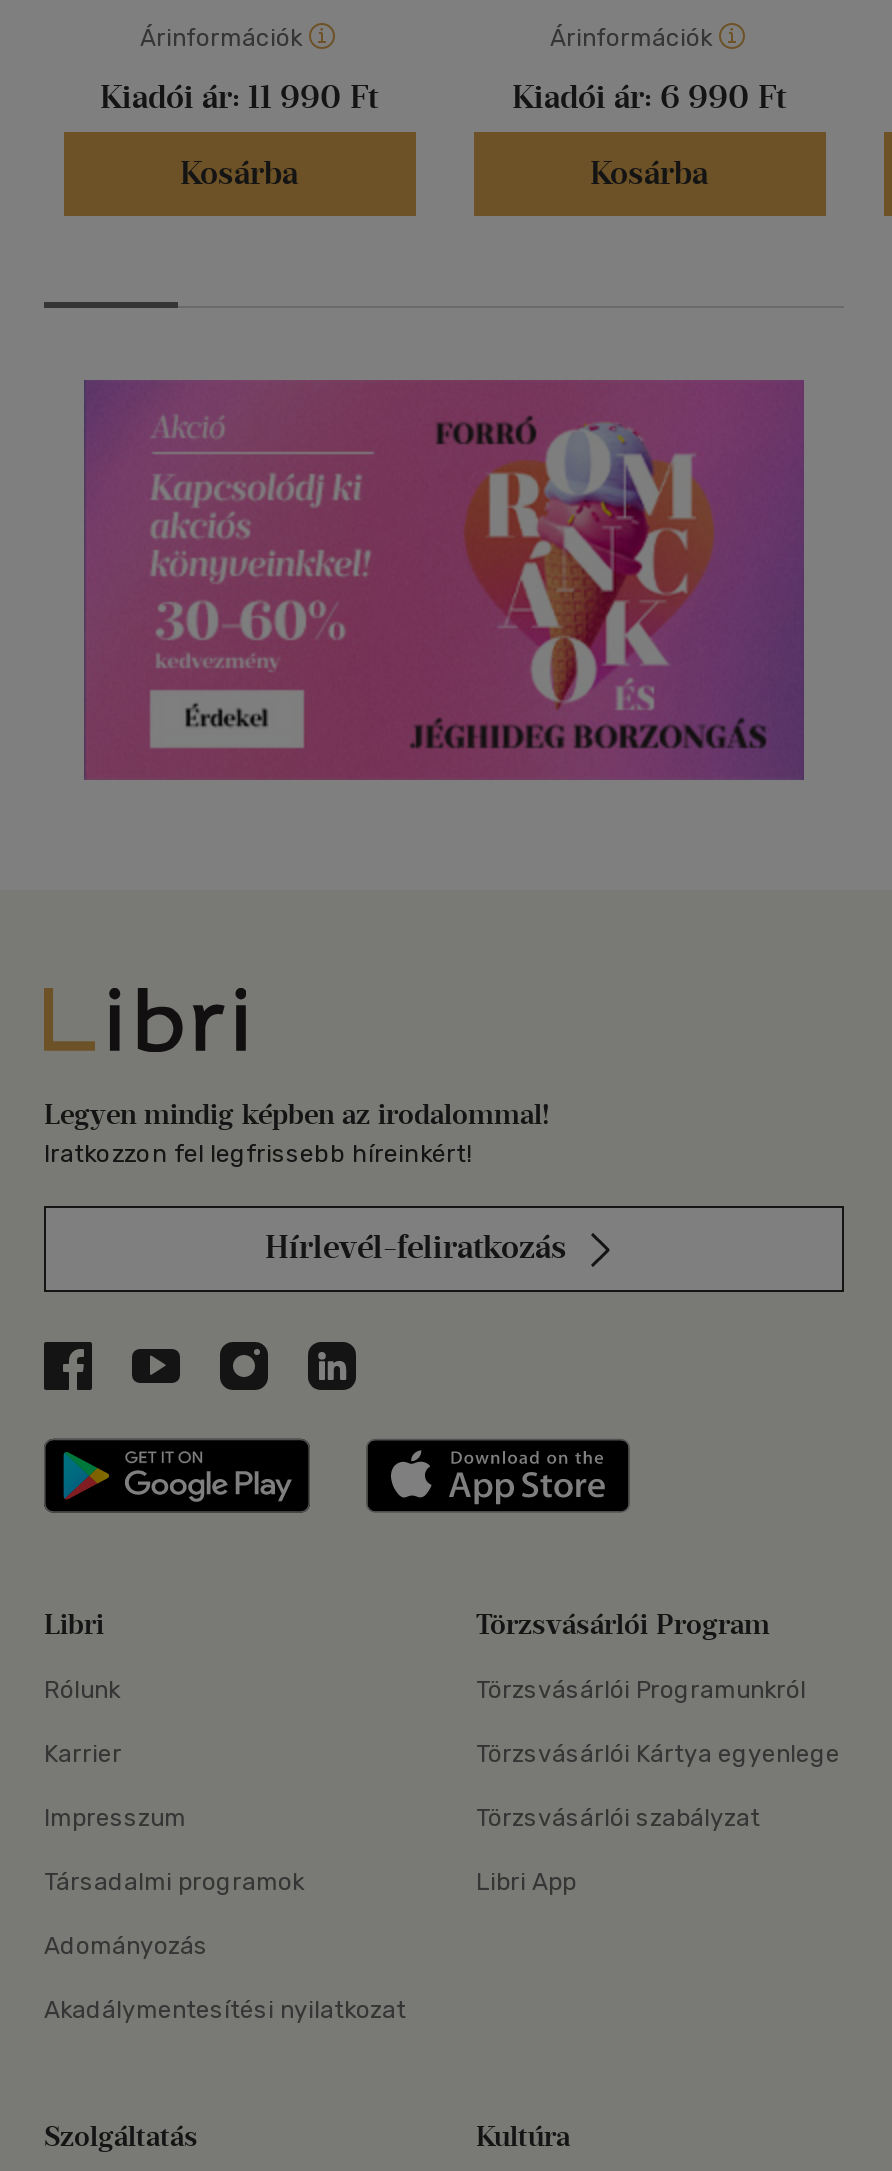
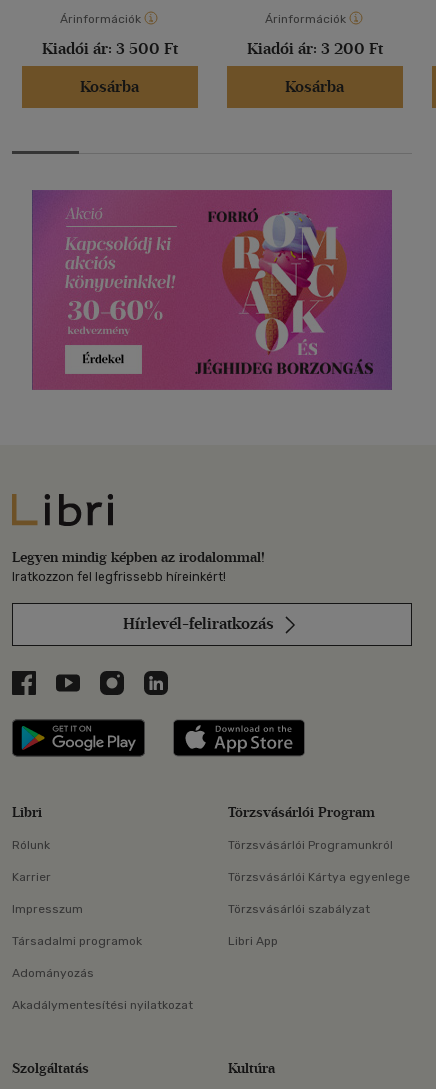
- Kiadói ár: 11 990 Ft
+ Kiadói ár: 3 500 Ft

- Kiadói ár: 6 990 Ft
+ Kiadói ár: 3 200 Ft
